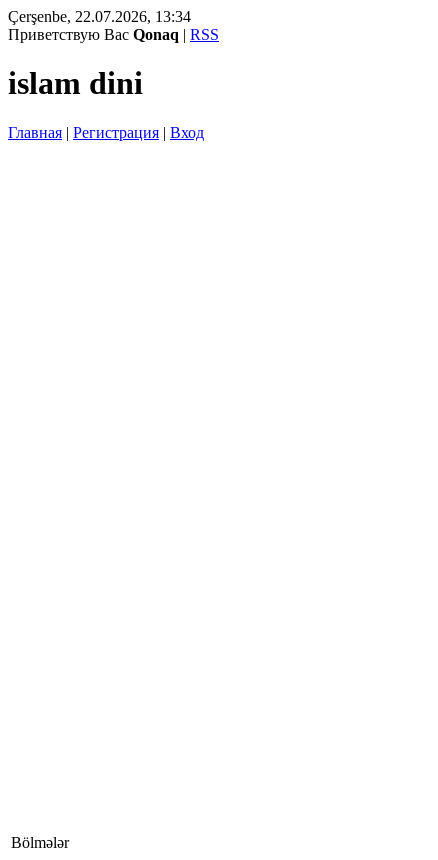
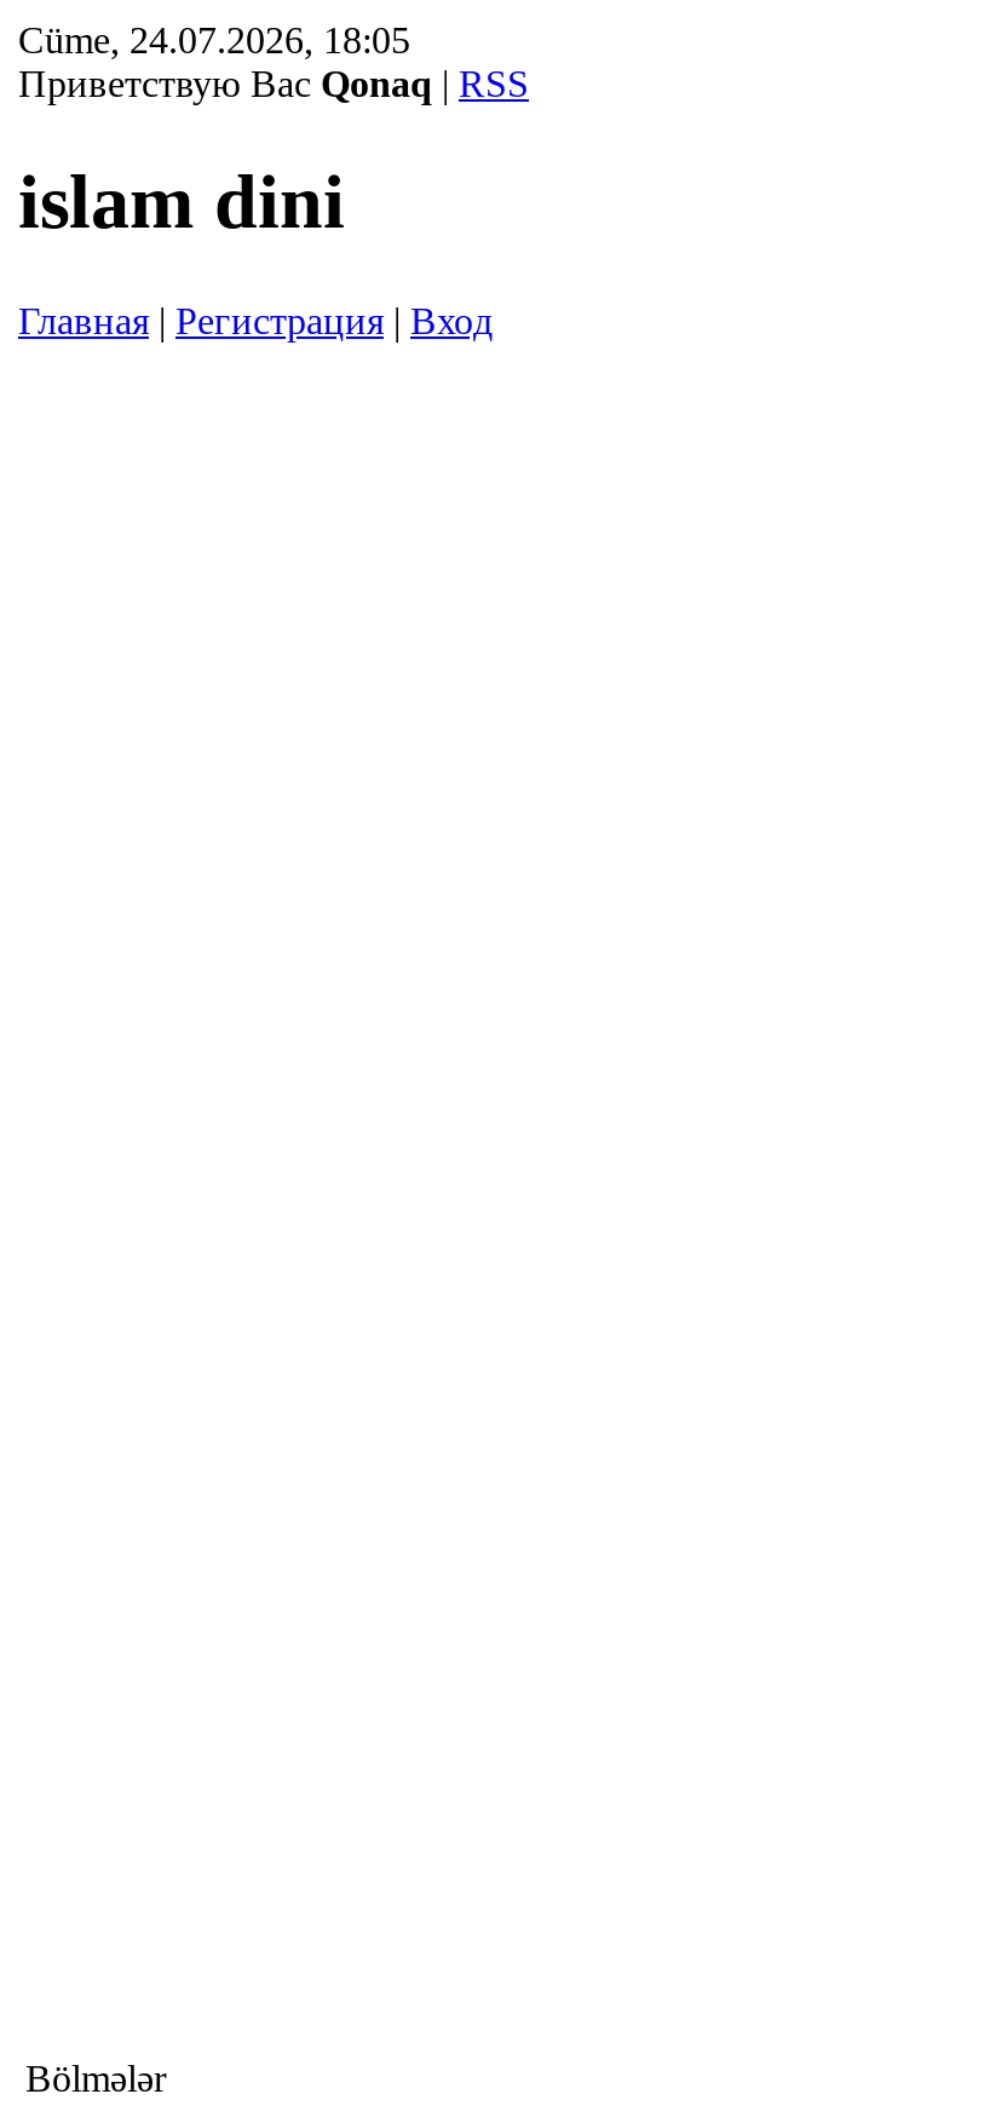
- Çerşenbe, 22.07.2026, 13:34
+ Cüme, 24.07.2026, 18:05
